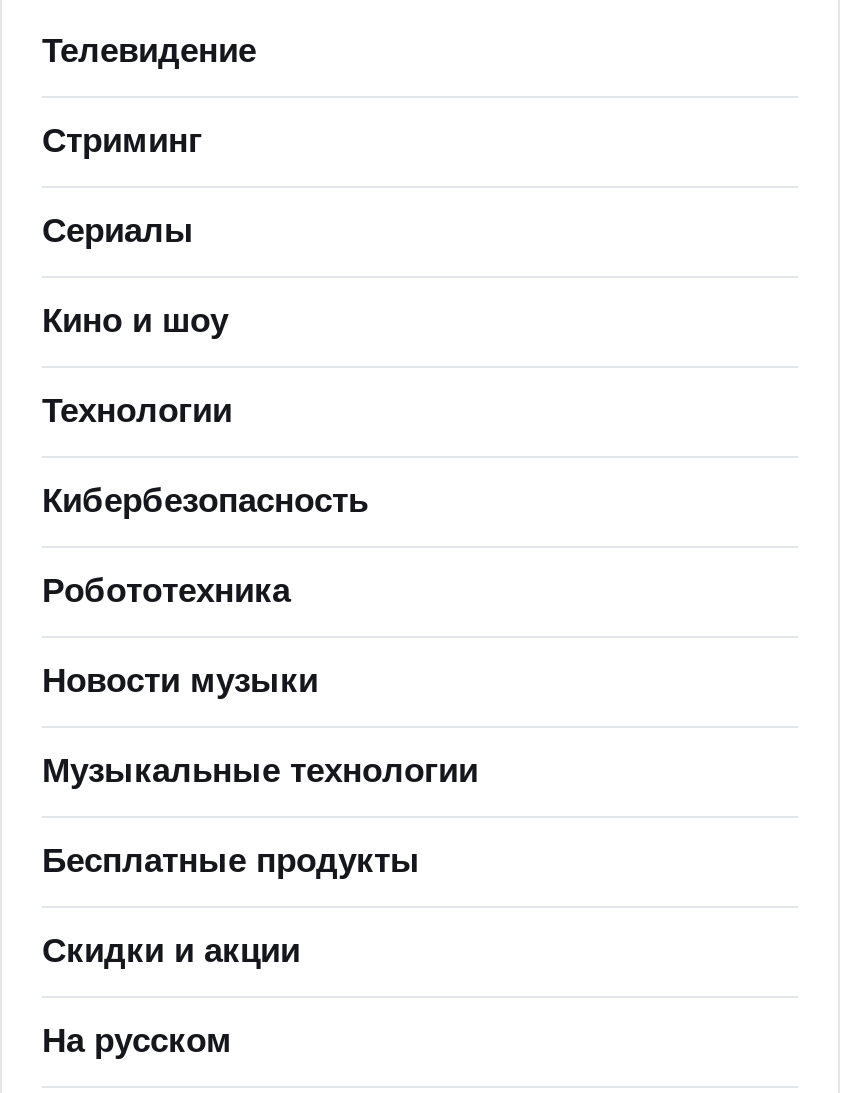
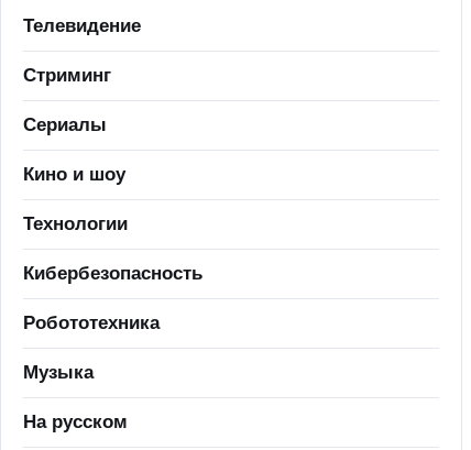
- Новости музыки
- Музыкальные технологии
- Бесплатные продукты
- Скидки и акции
+ Музыка
